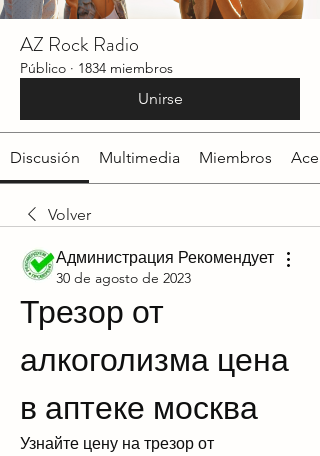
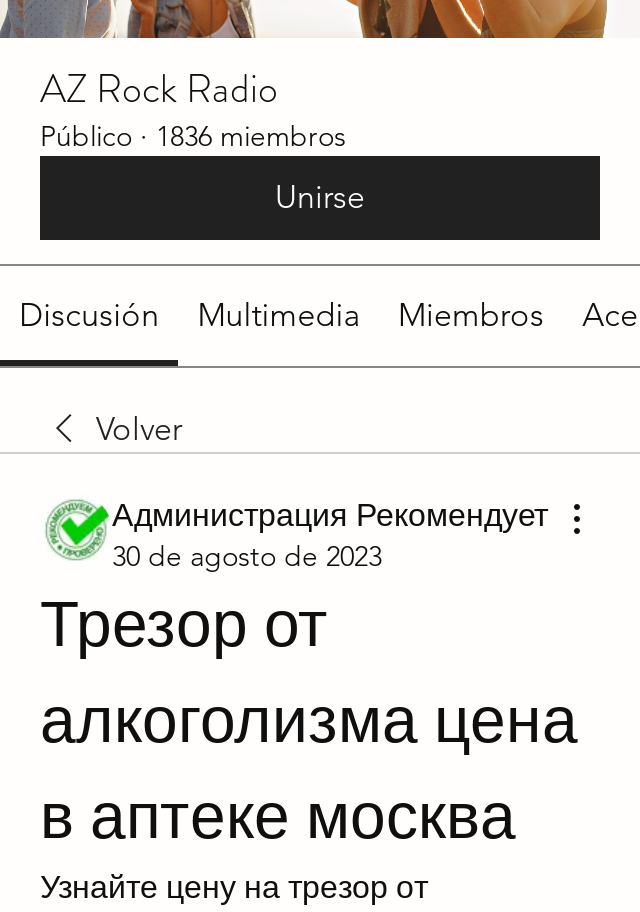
- Público · 1834 miembros
+ Público · 1836 miembros
